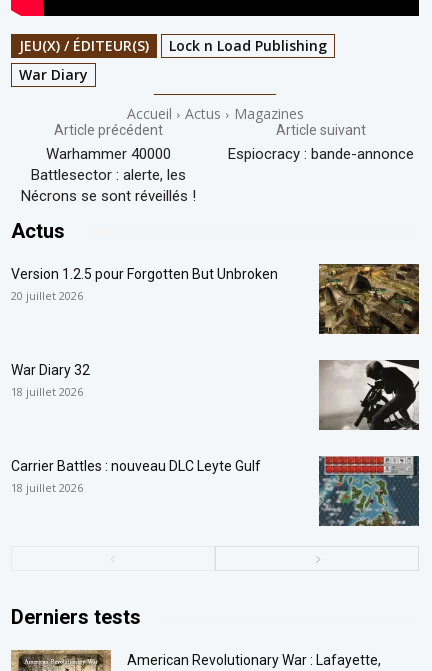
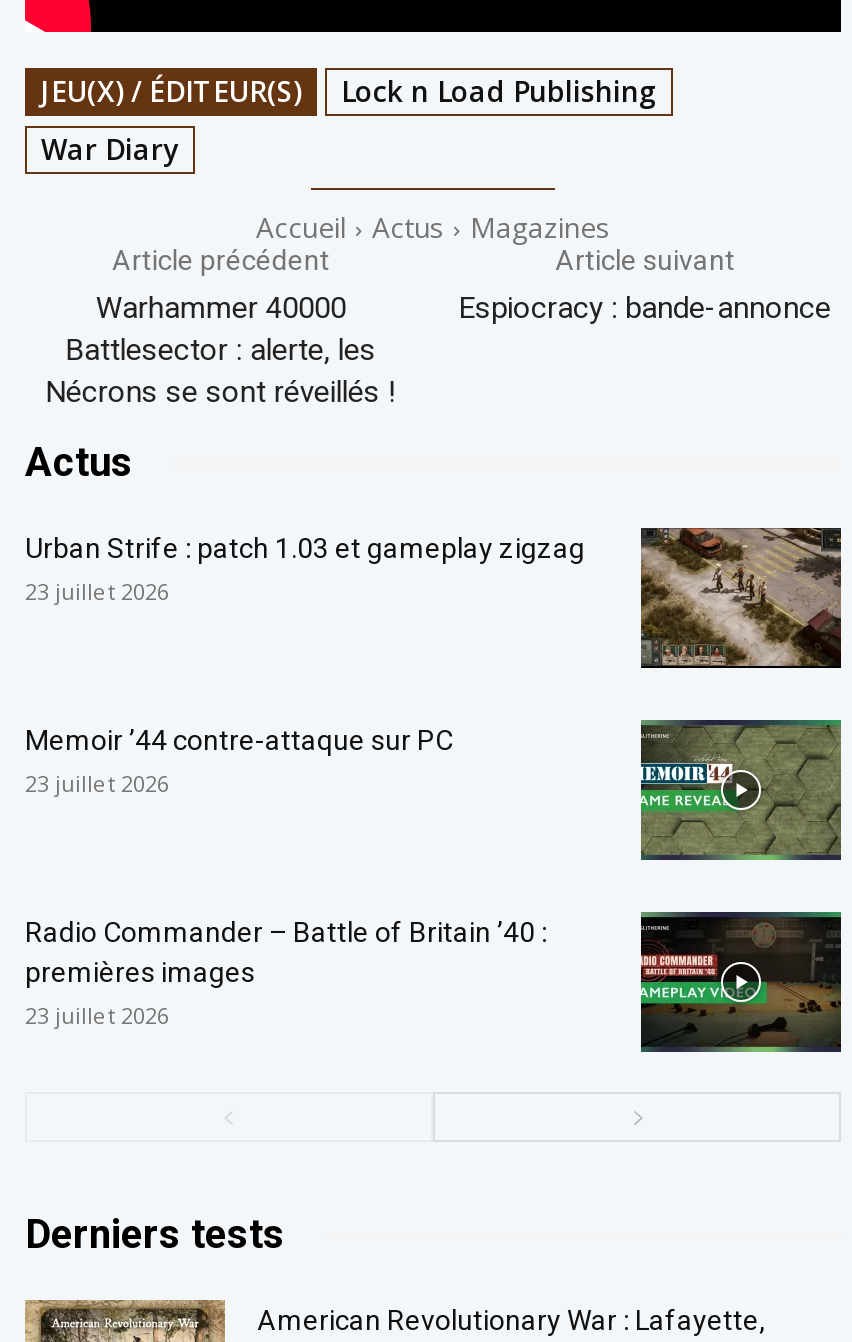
- [image]
- Version 1.2.5 pour Forgotten But Unbroken
- 20 juillet 2026
+ [image]
+ Urban Strife : patch 1.03 et gameplay zigzag
+ 23 juillet 2026

- War Diary 32
- 18 juillet 2026
+ Memoir ’44 contre-attaque sur PC
+ 23 juillet 2026

- [image]
+ [image]

- Carrier Battles : nouveau DLC Leyte Gulf
- 18 juillet 2026
+ Radio Commander – Battle of Britain ’40 :
+ premières images
+ 23 juillet 2026

- [image]
+ [image]
